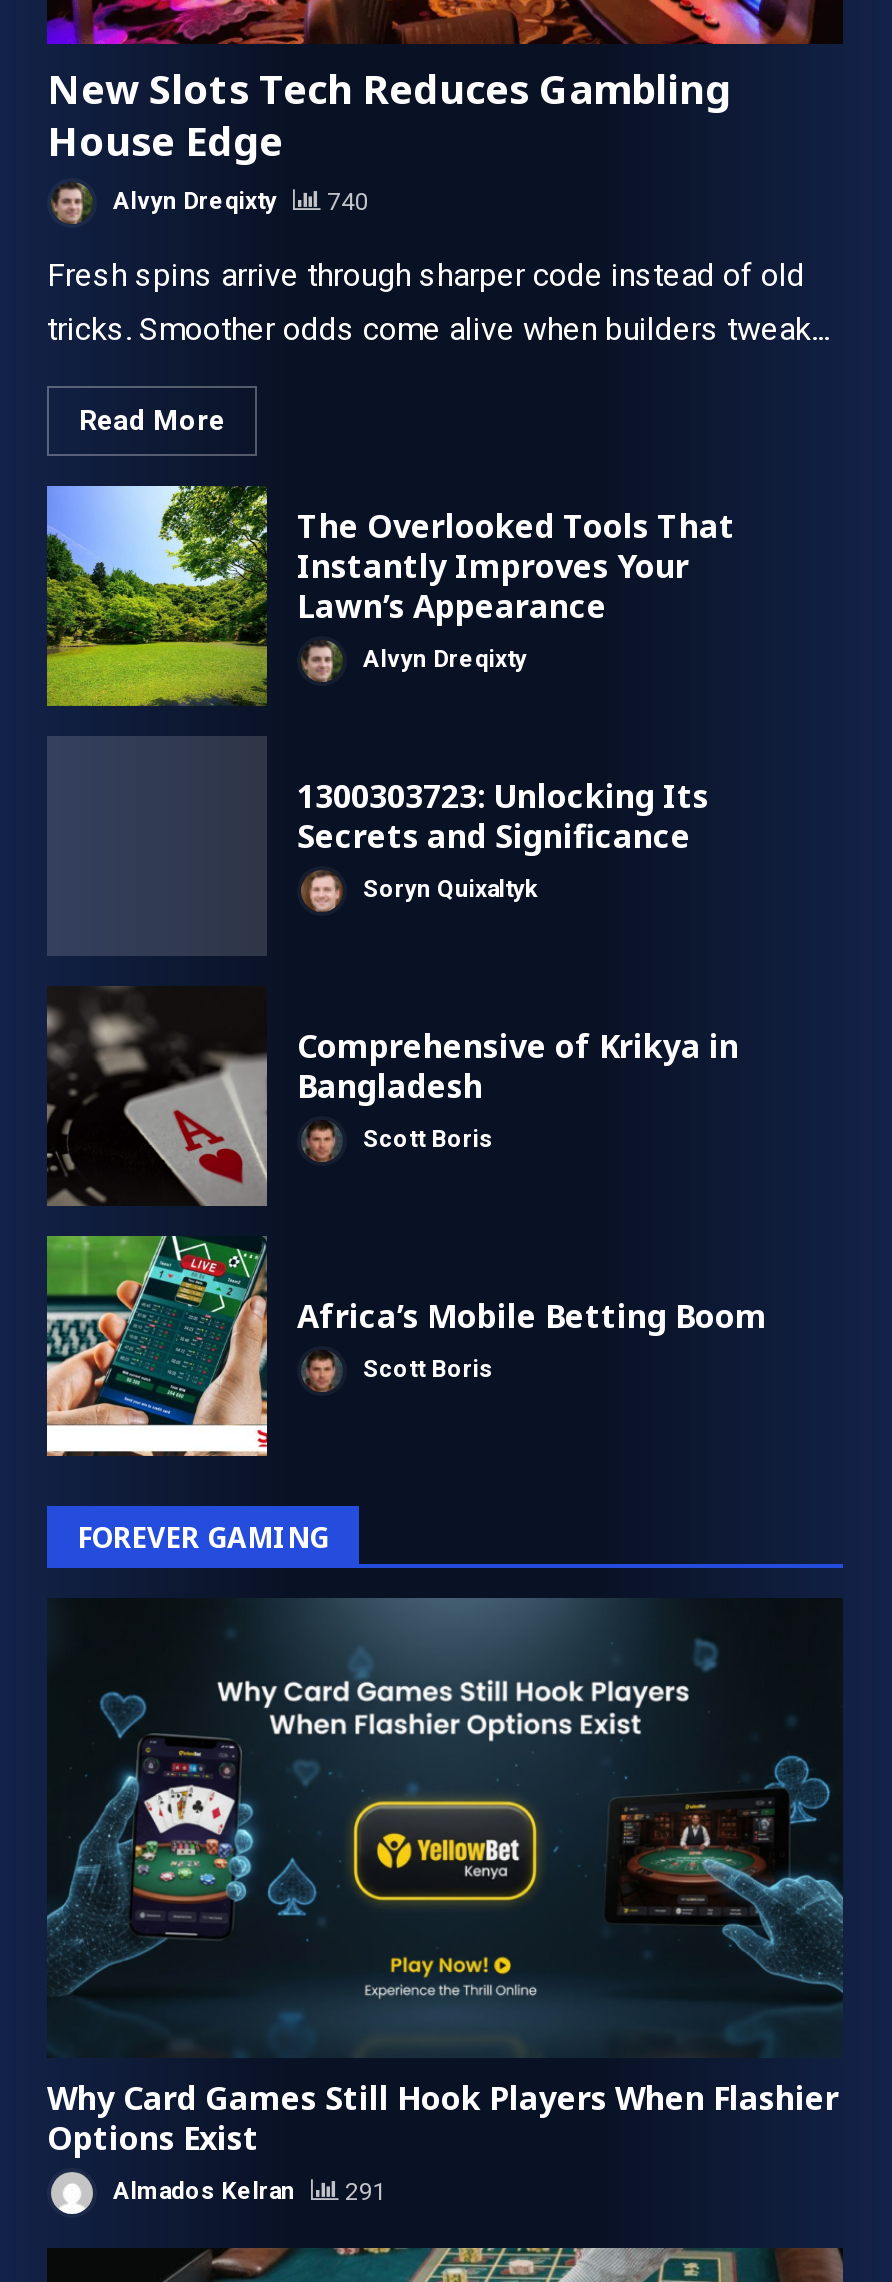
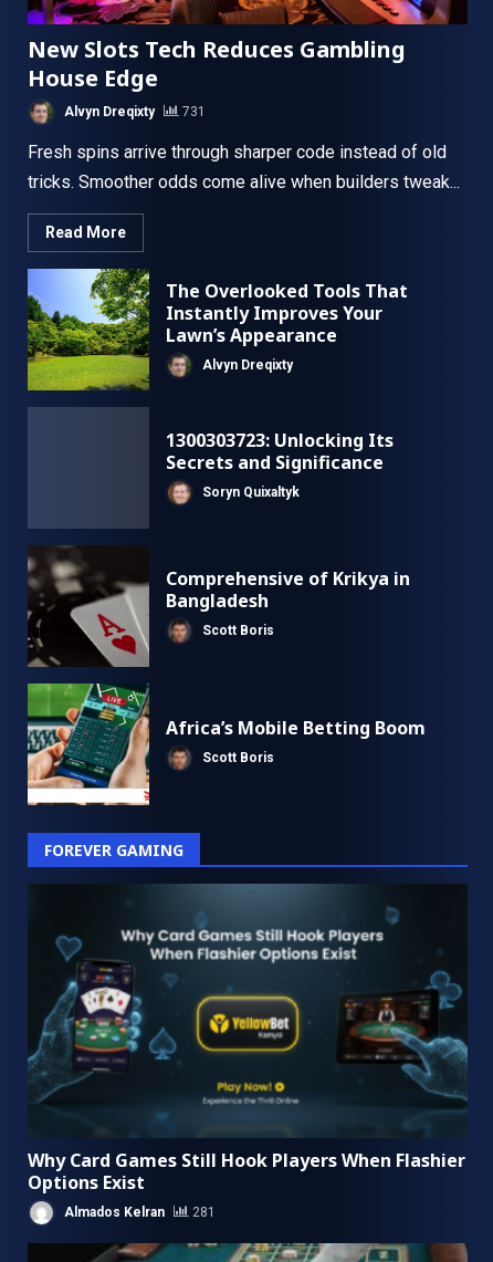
- Alvyn Dreqixty 740
+ Alvyn Dreqixty 731

- Almados Kelran 291
+ Almados Kelran 281
